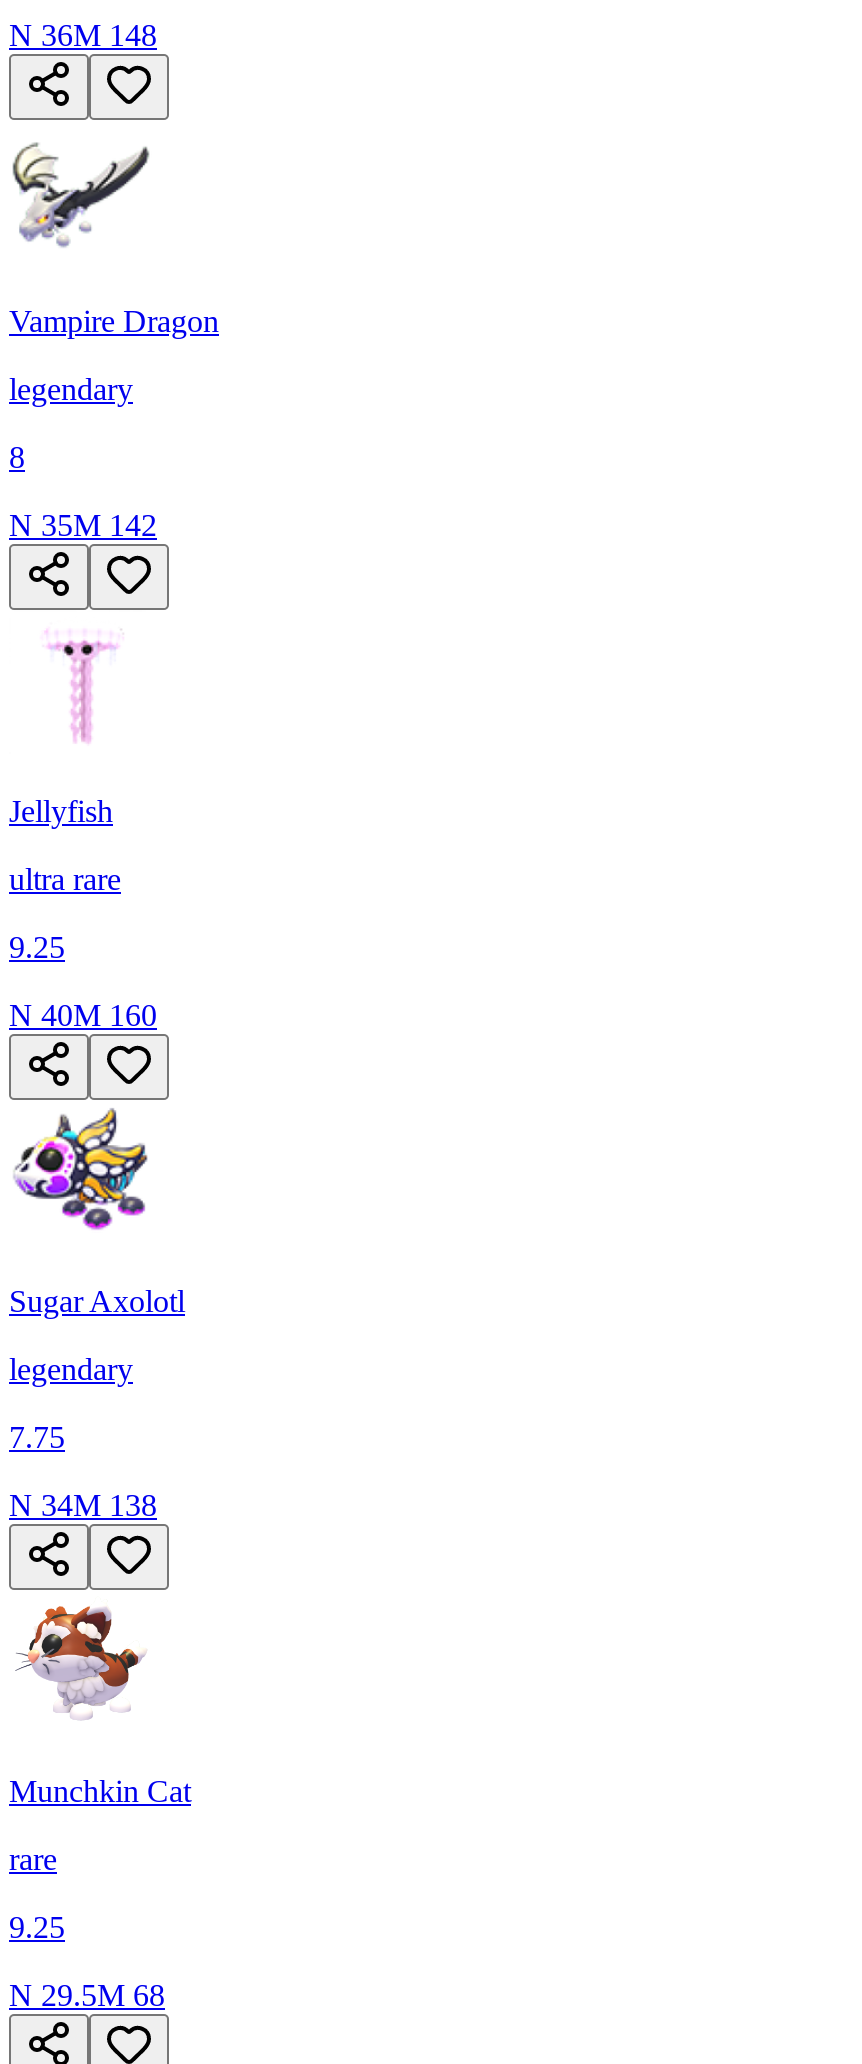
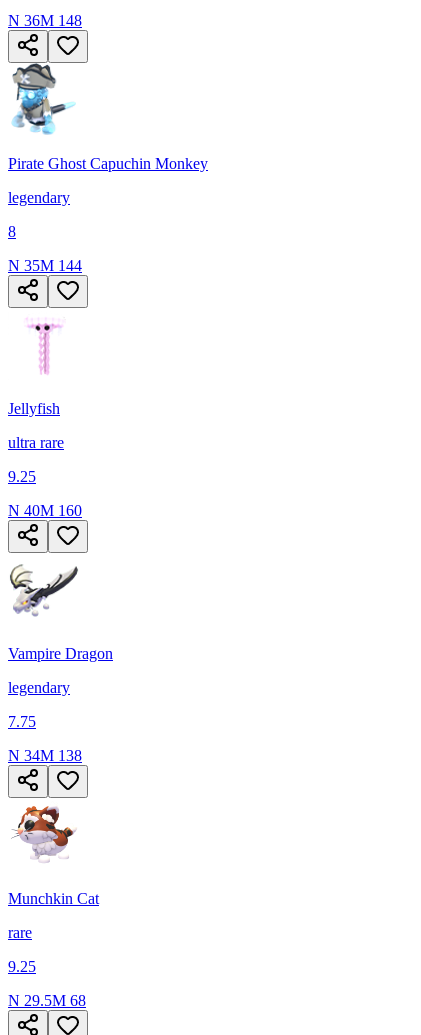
+ Pirate Ghost Capuchin Monkey

- [image]
+ [image]

moved down: Vampire Dragon

- N 35M 142
+ N 35M 144

- [image]
+ [image]

- Sugar Axolotl
